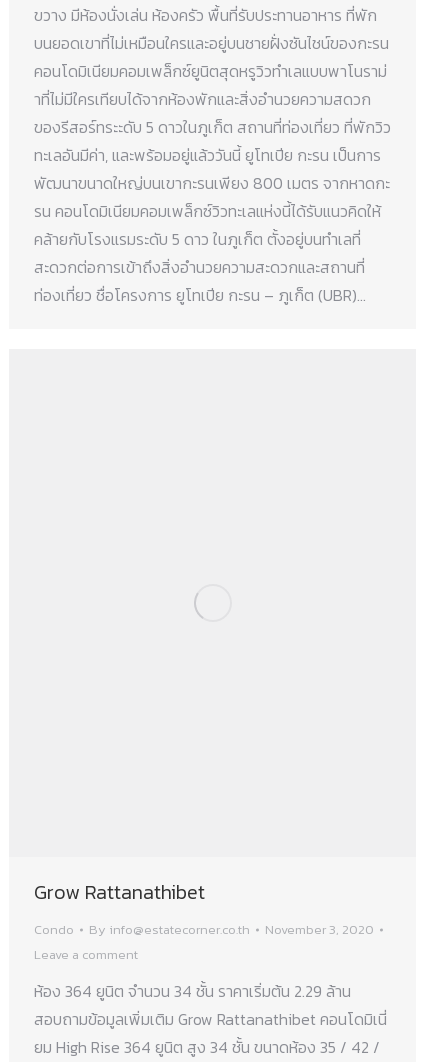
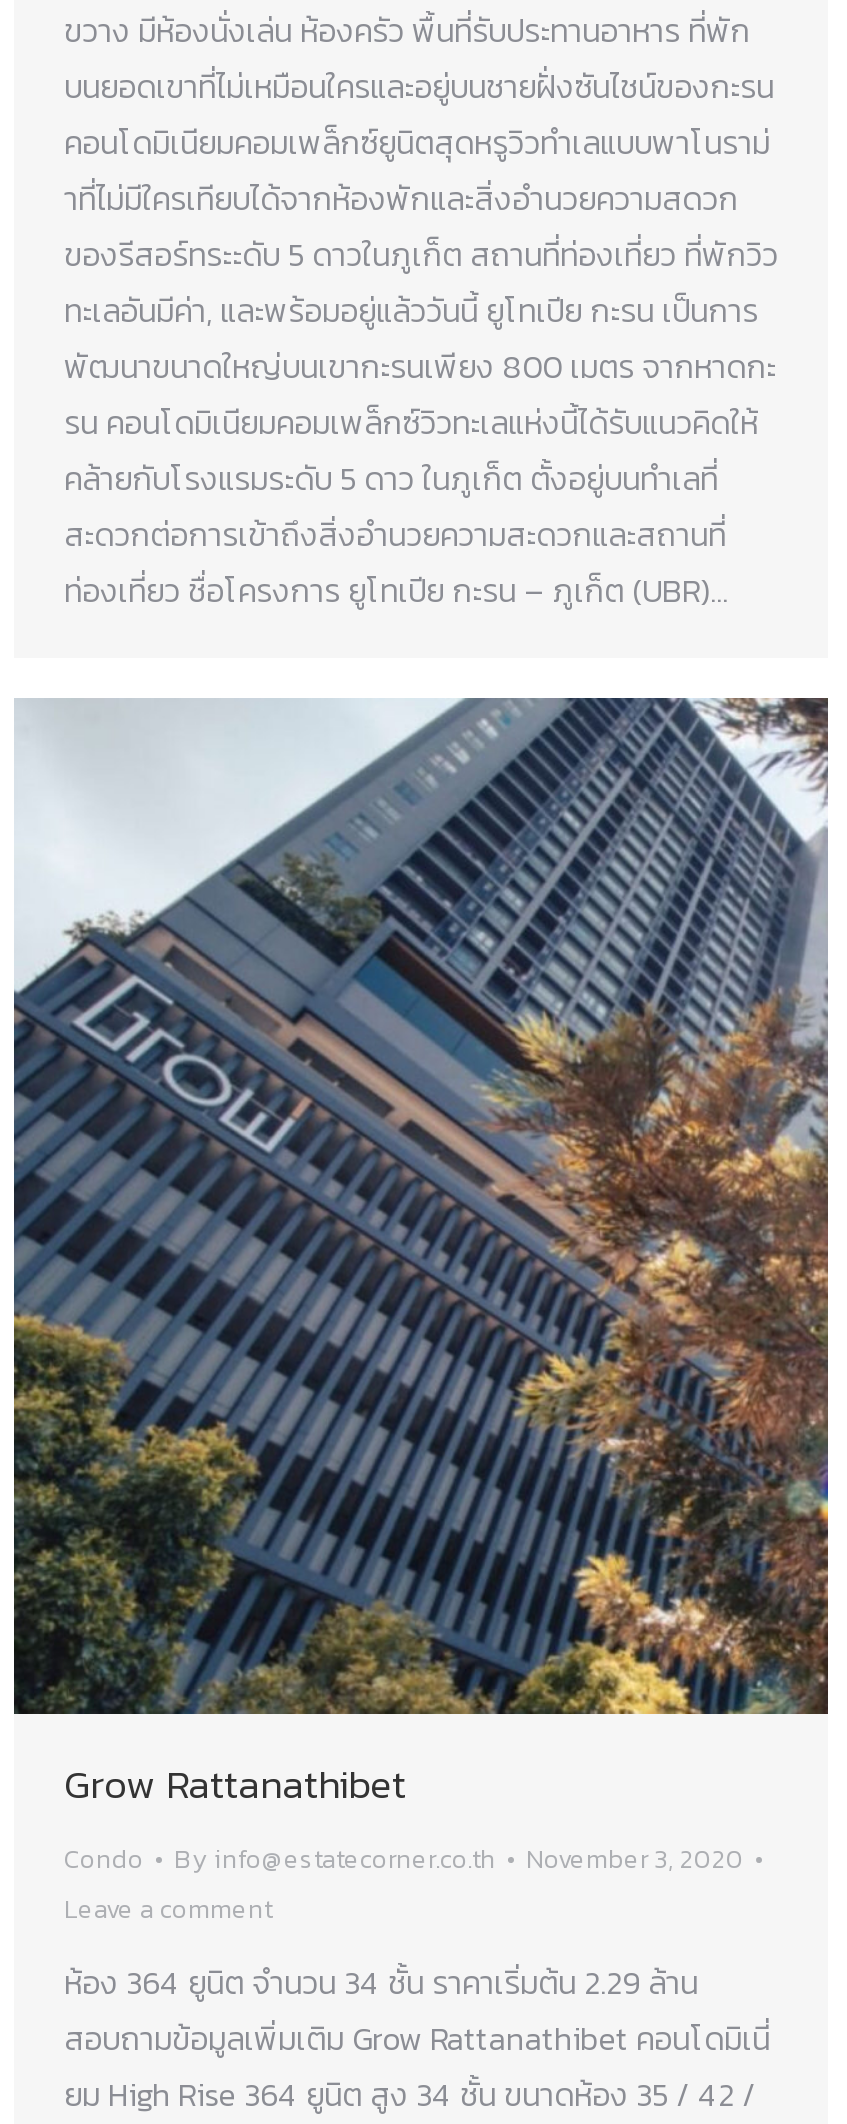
+ [image]
